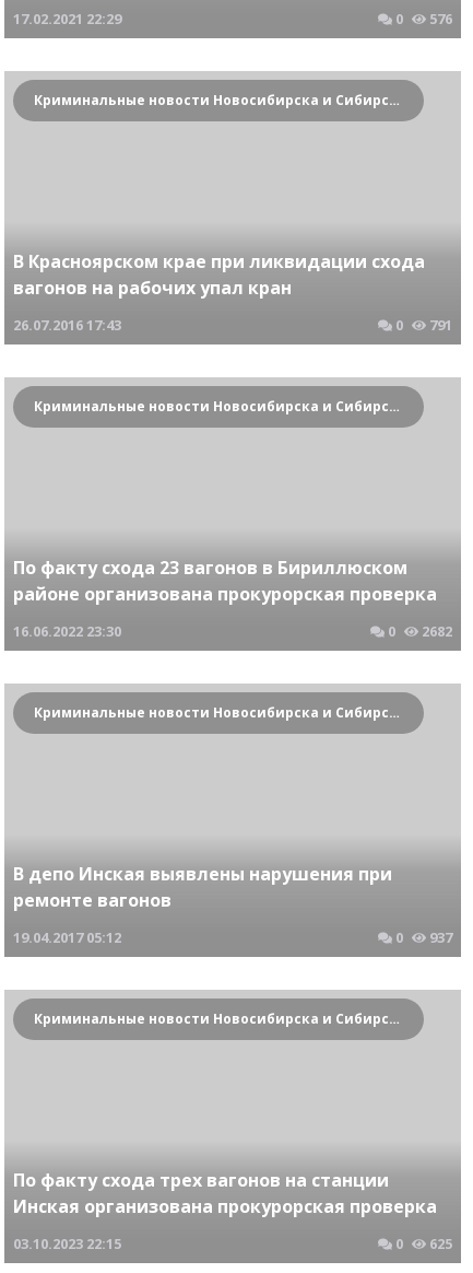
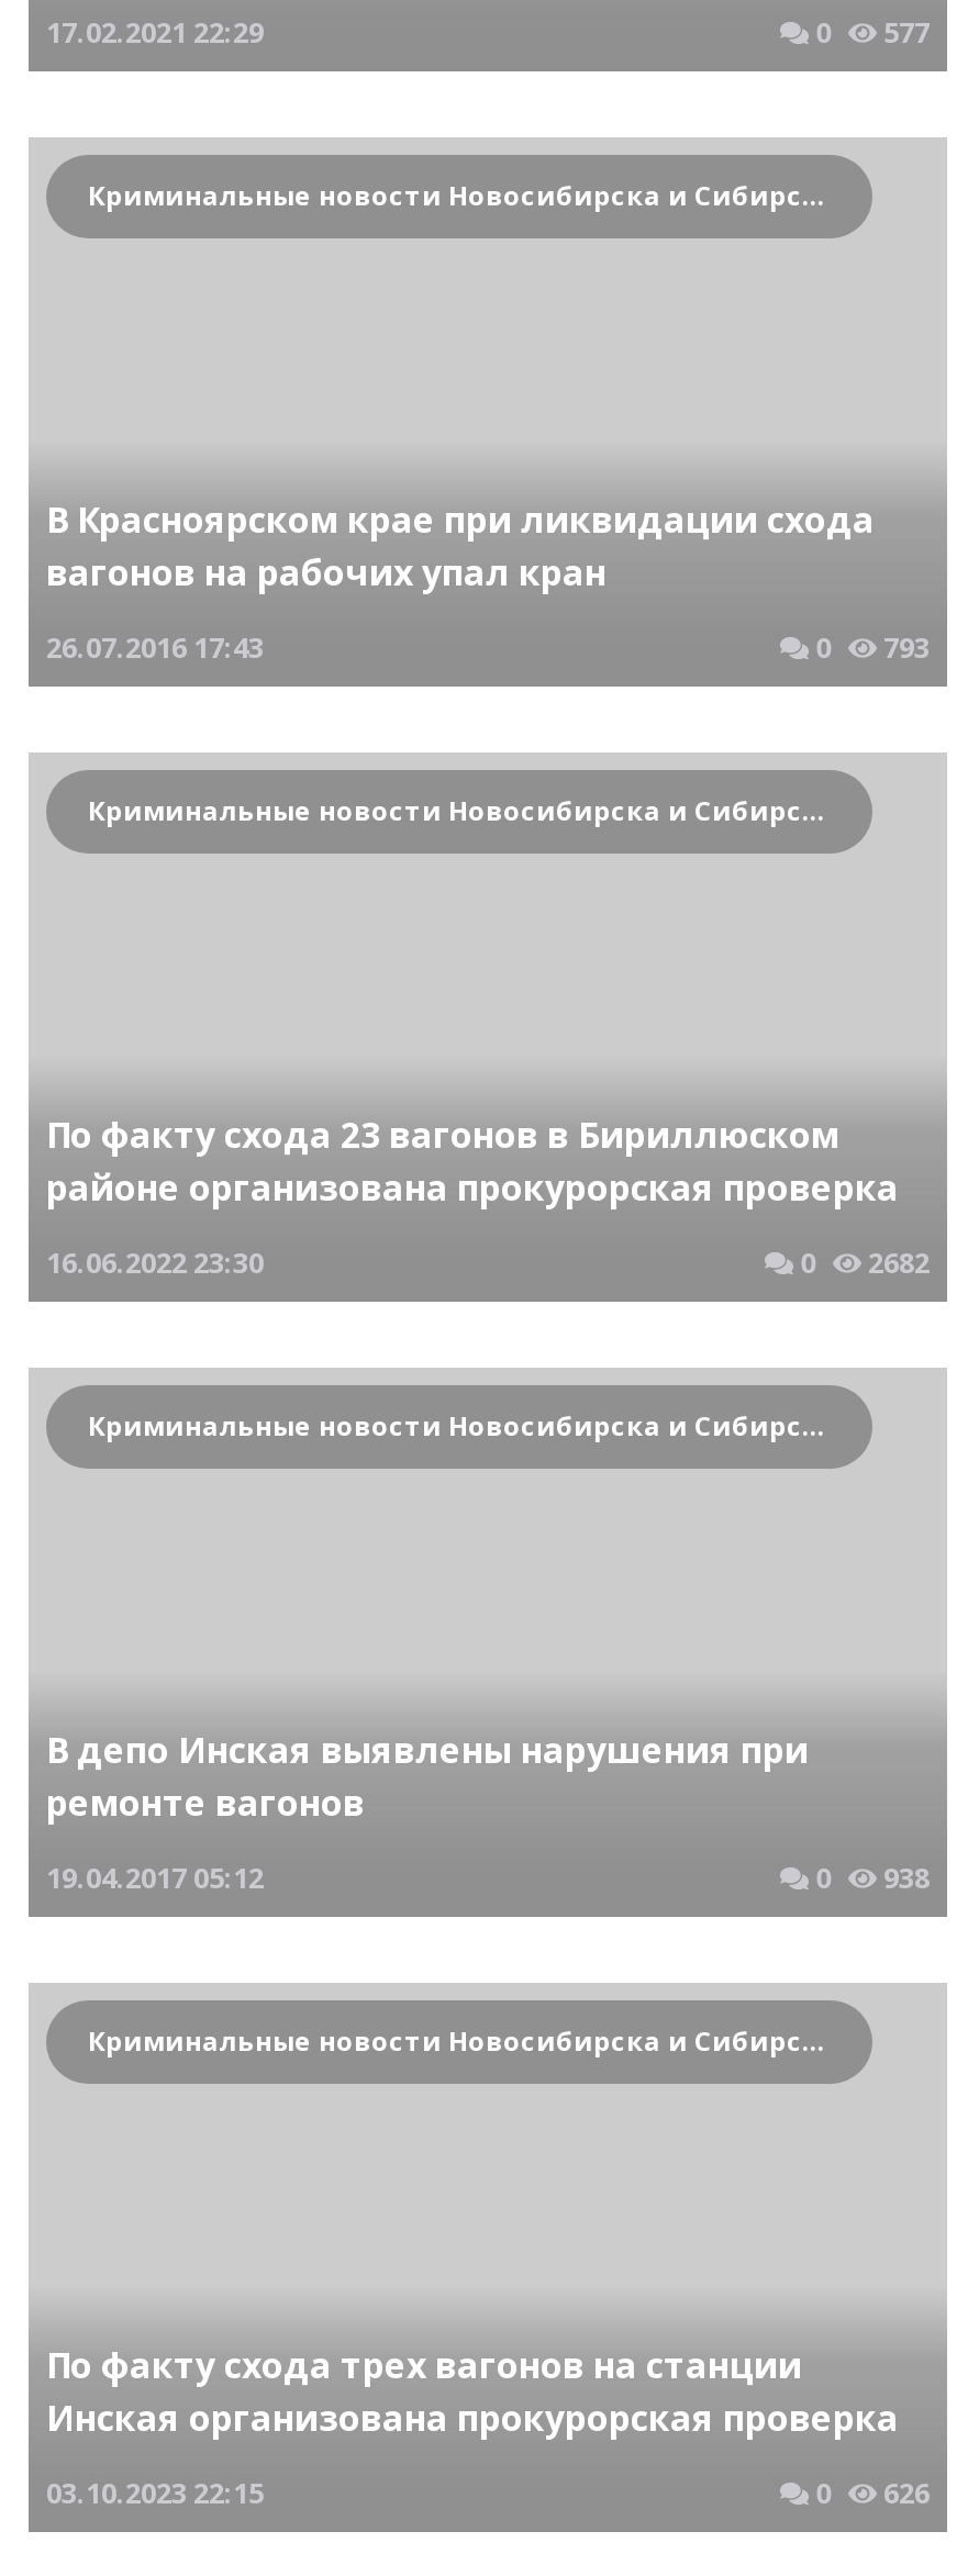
- 0 576
+ 0 577

- 0 791
+ 0 793

- 0 937
+ 0 938

- 0 625
+ 0 626
